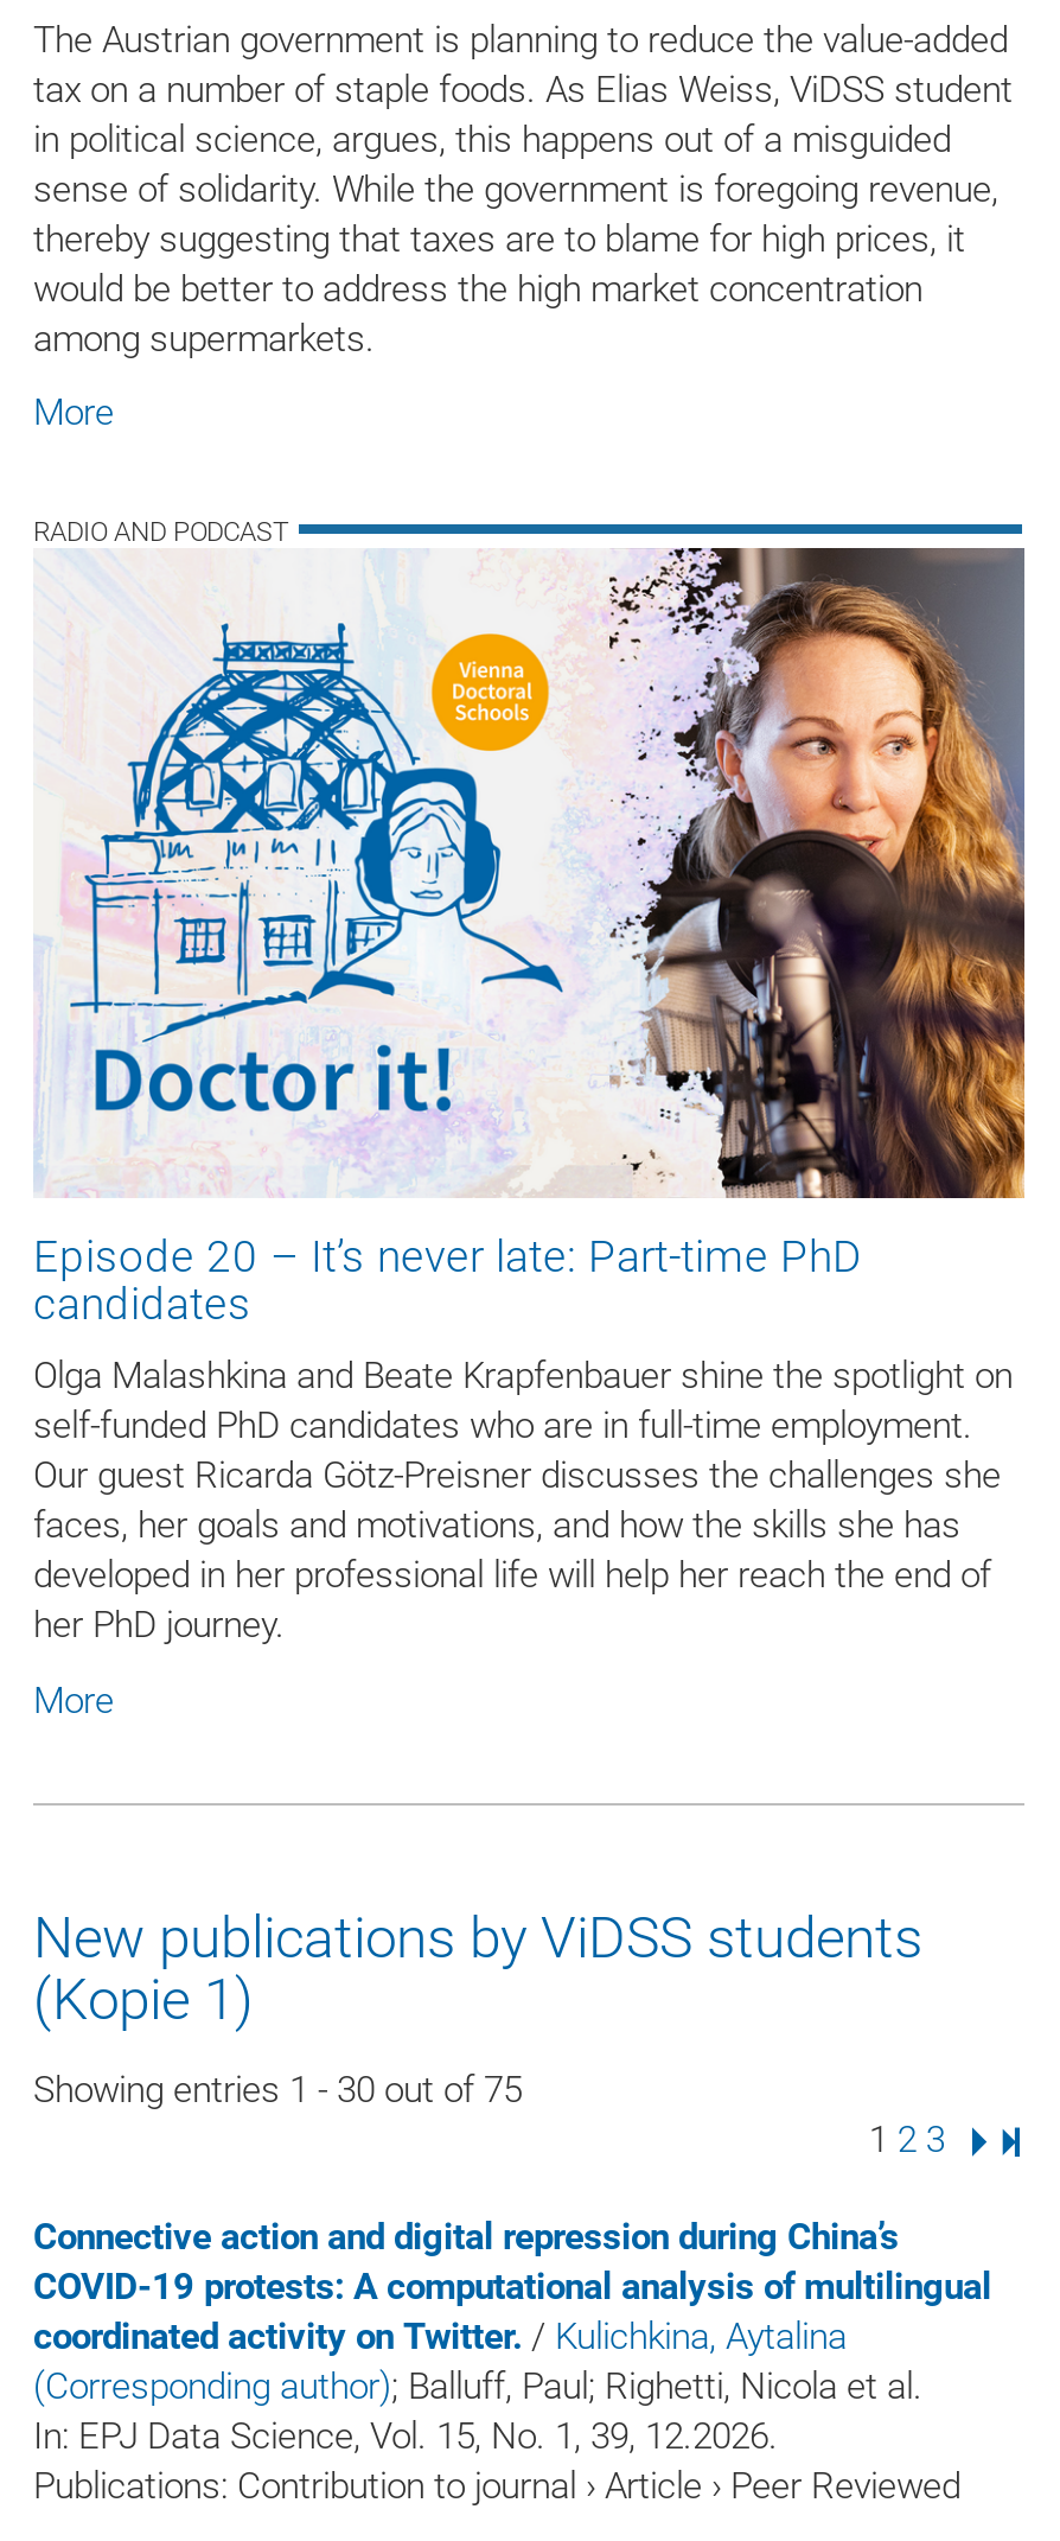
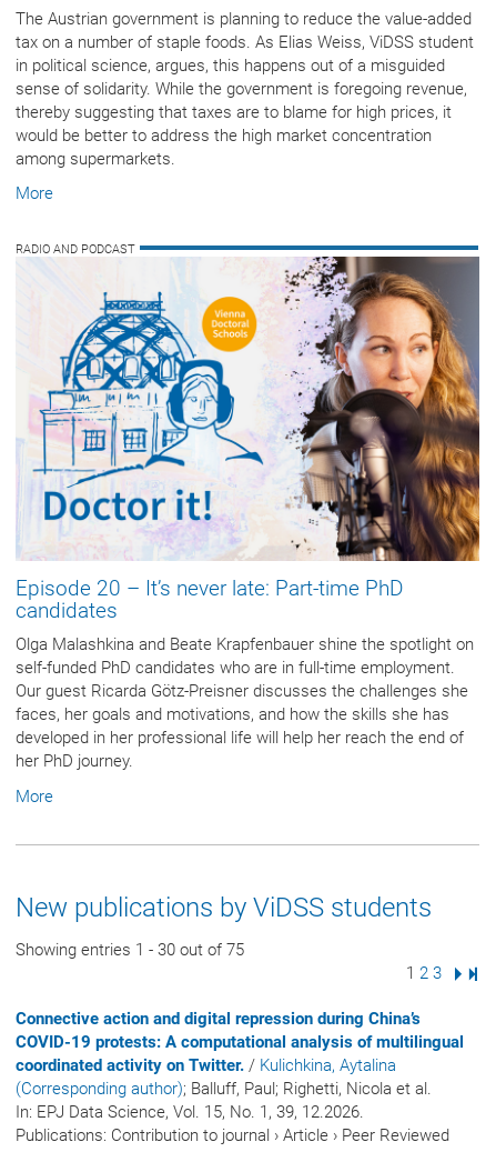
- (Kopie 1)
